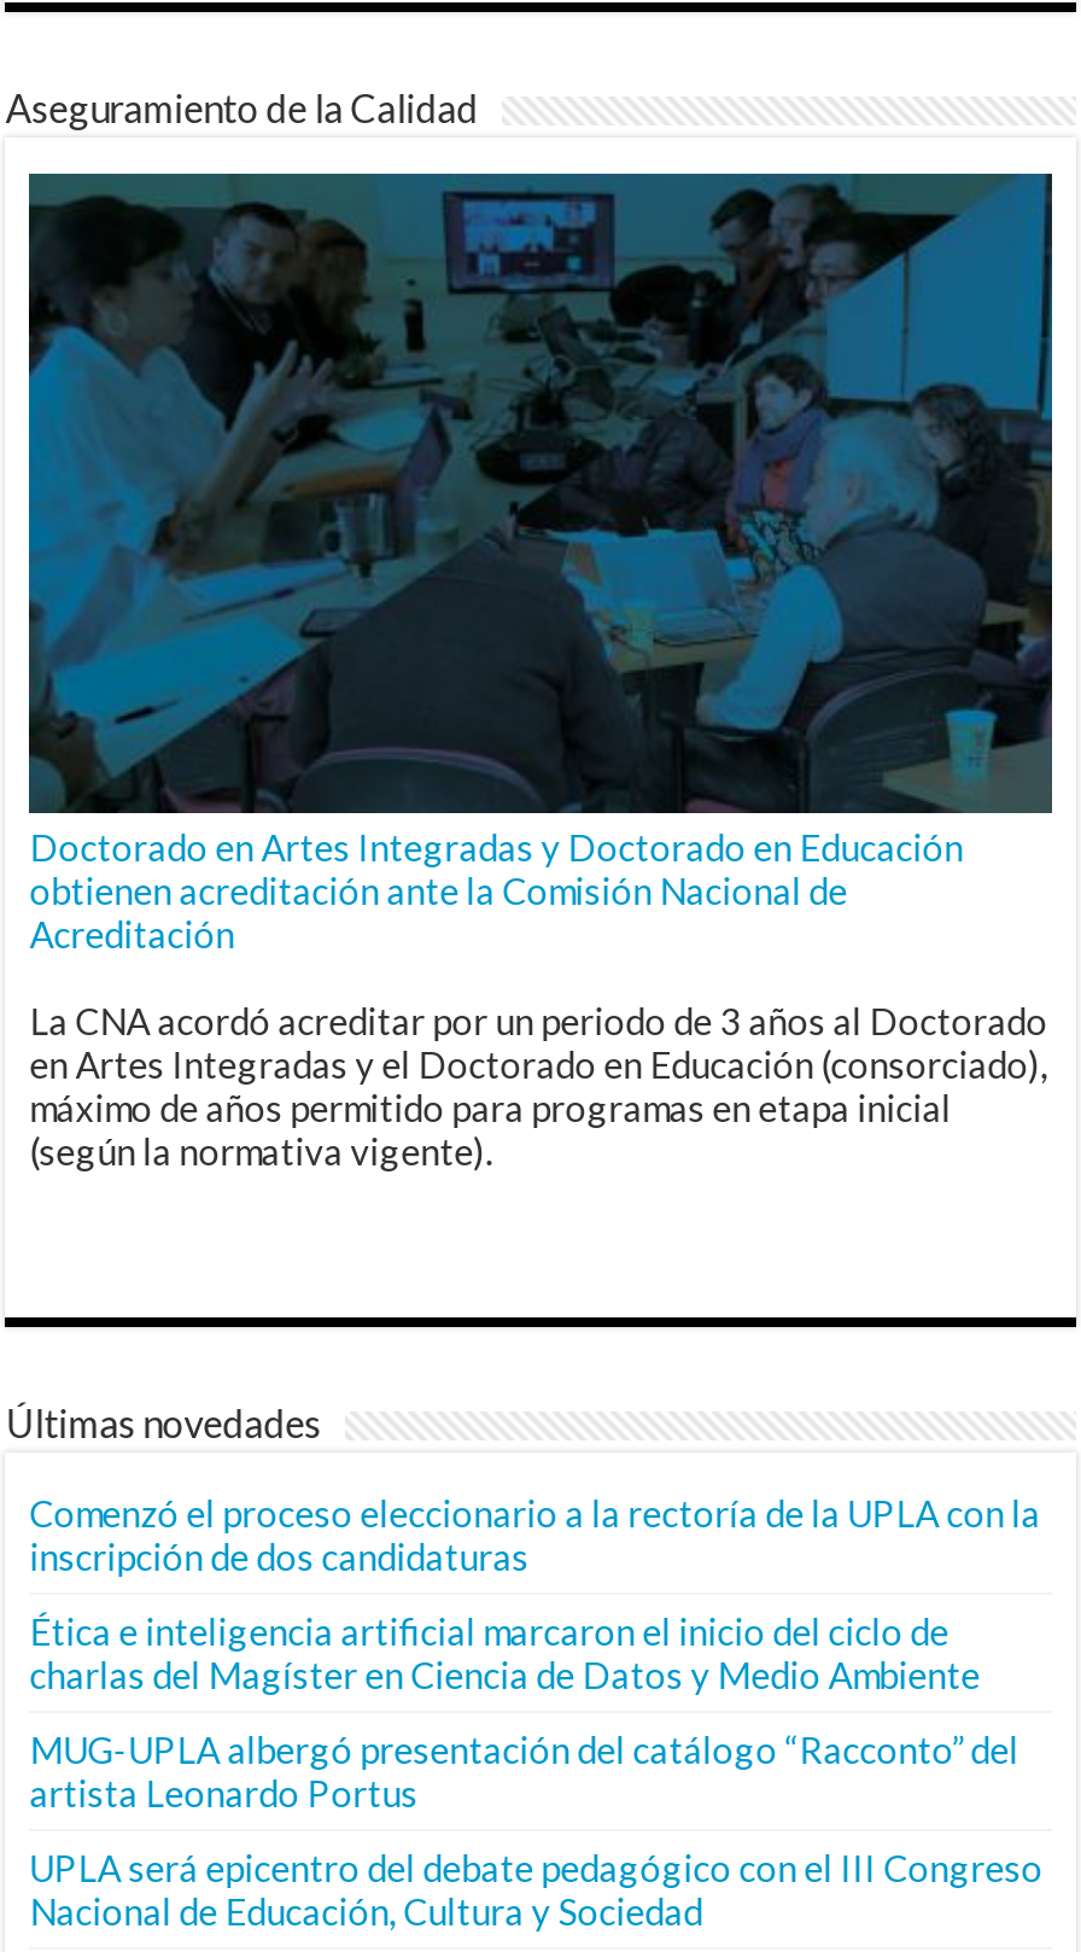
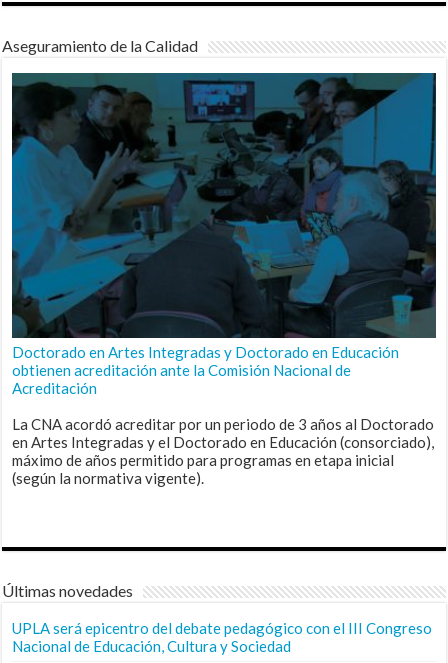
- Comenzó el proceso eleccionario a la rectoría de la UPLA con la
- inscripción de dos candidaturas
- Ética e inteligencia artificial marcaron el inicio del ciclo de
- charlas del Magíster en Ciencia de Datos y Medio Ambiente
- MUG-UPLA albergó presentación del catálogo “Racconto” del
- artista Leonardo Portus
